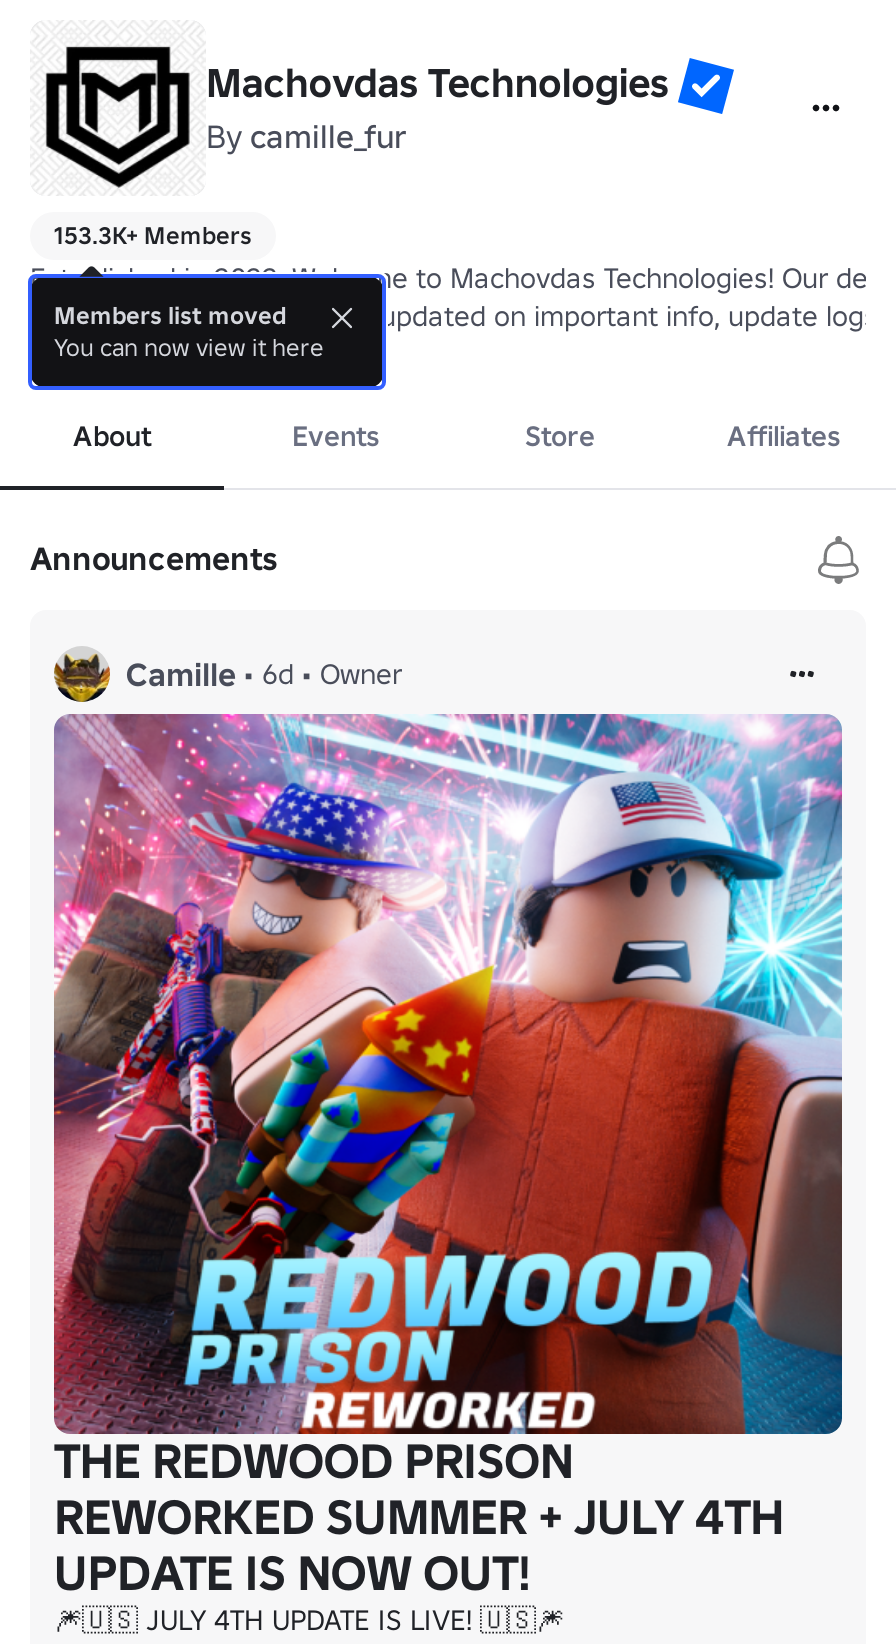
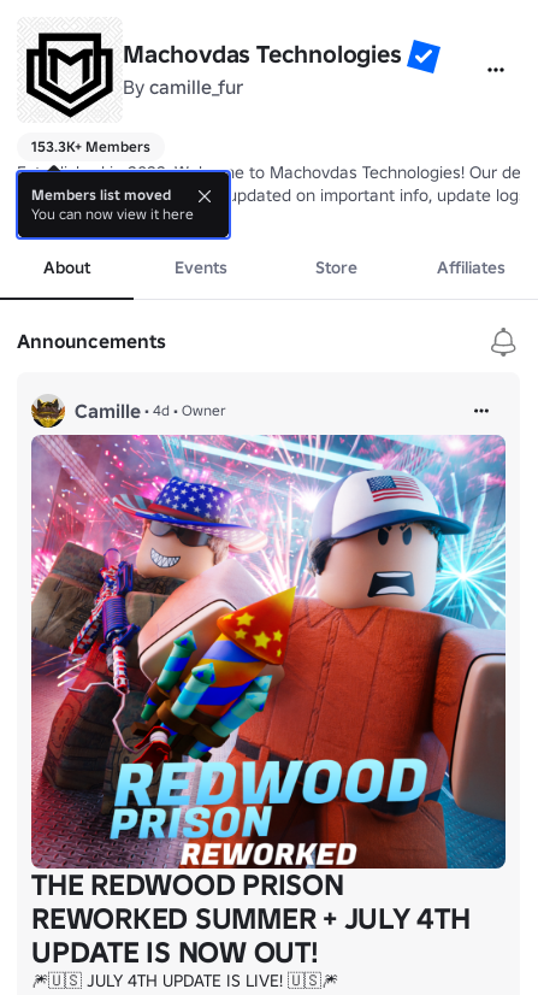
- Camille • 6d • Owner
+ Camille • 4d • Owner
